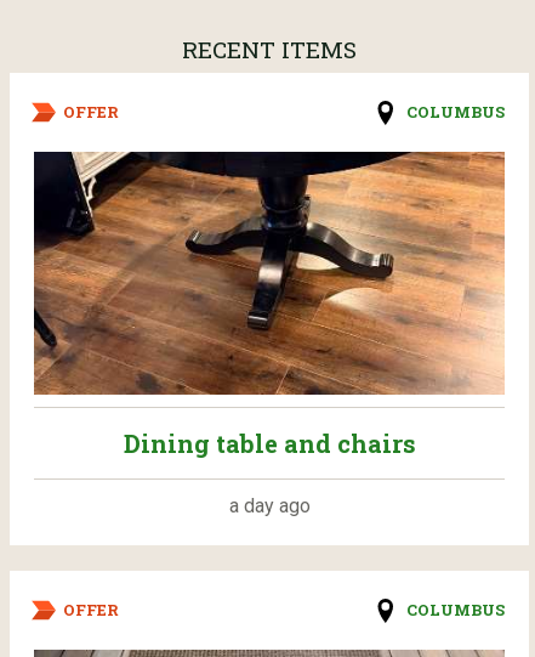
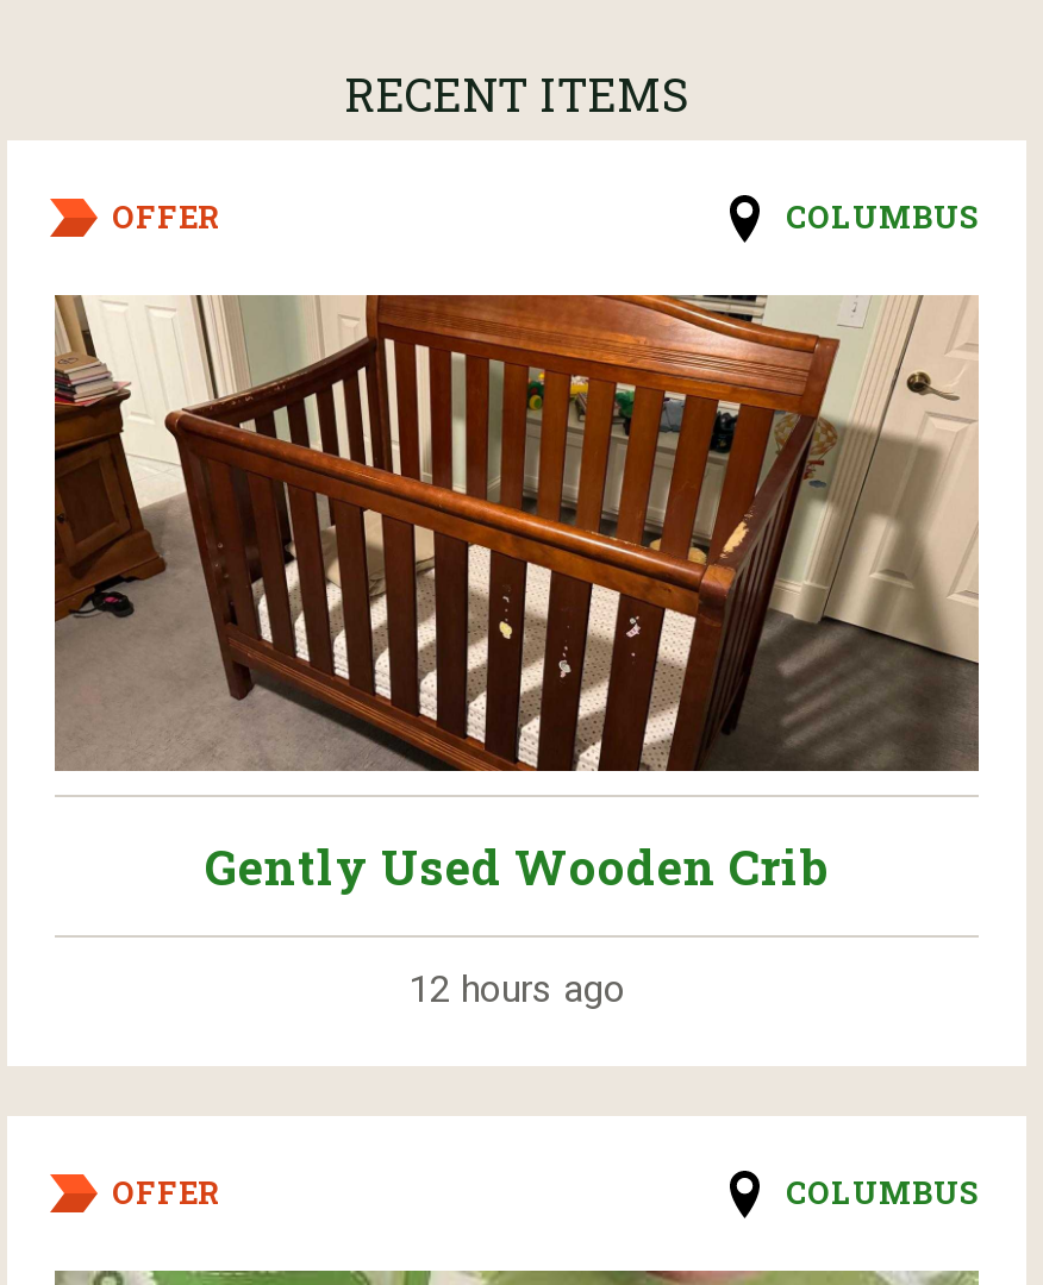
- [image]
- Dining table and chairs
+ [image]
+ Gently Used Wooden Crib

- a day ago
+ 12 hours ago
